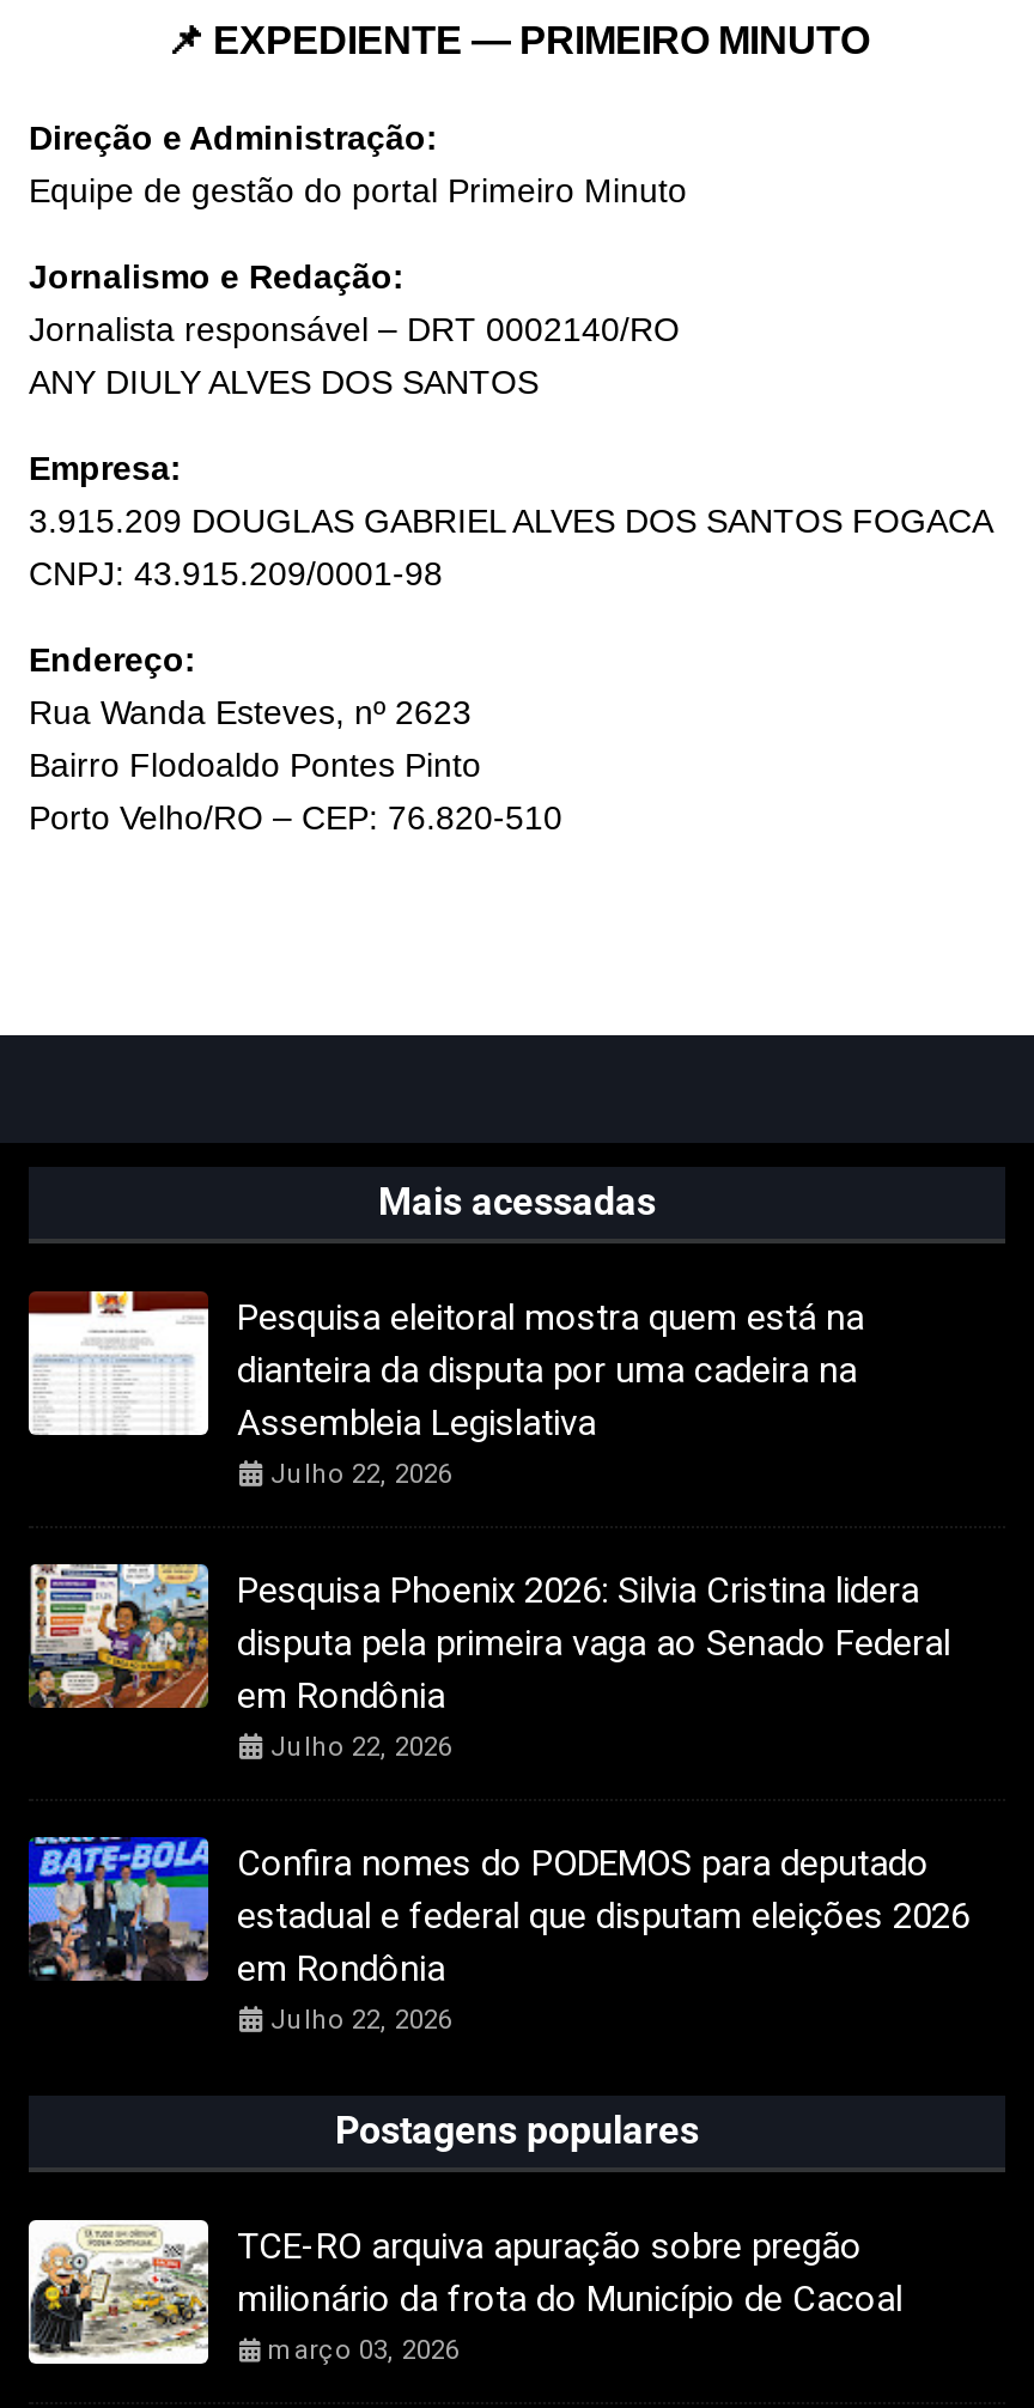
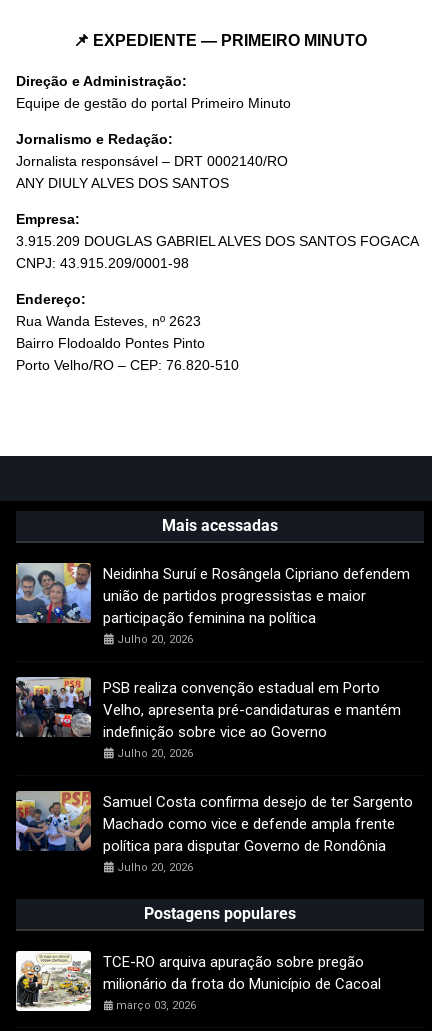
- [image]
- Pesquisa eleitoral mostra quem está na
- dianteira da disputa por uma cadeira na
- Assembleia Legislativa
- Julho 22, 2026
+ [image]
+ Neidinha Suruí e Rosângela Cipriano defendem
+ união de partidos progressistas e maior
+ participação feminina na política
+ Julho 20, 2026

- [image]
- Pesquisa Phoenix 2026: Silvia Cristina lidera
- disputa pela primeira vaga ao Senado Federal
- em Rondônia
- Julho 22, 2026
+ [image]
+ PSB realiza convenção estadual em Porto
+ Velho, apresenta pré-candidaturas e mantém
+ indefinição sobre vice ao Governo
+ Julho 20, 2026

- [image]
- Confira nomes do PODEMOS para deputado
- estadual e federal que disputam eleições 2026
- em Rondônia
- Julho 22, 2026
+ [image]
+ Samuel Costa confirma desejo de ter Sargento
+ Machado como vice e defende ampla frente
+ política para disputar Governo de Rondônia
+ Julho 20, 2026
